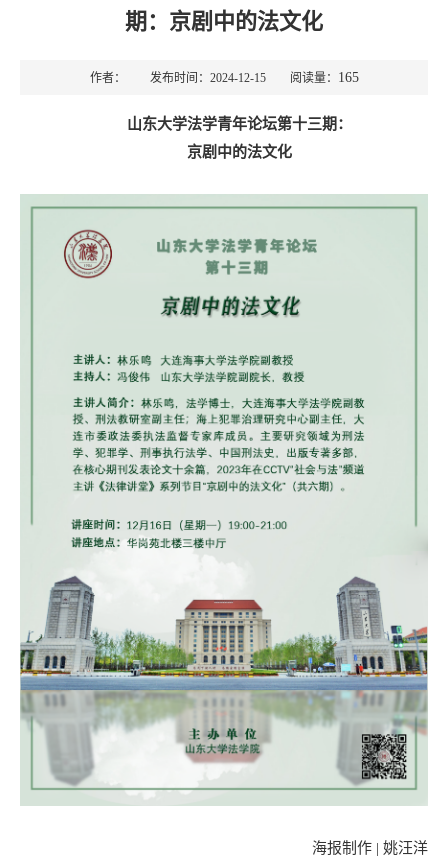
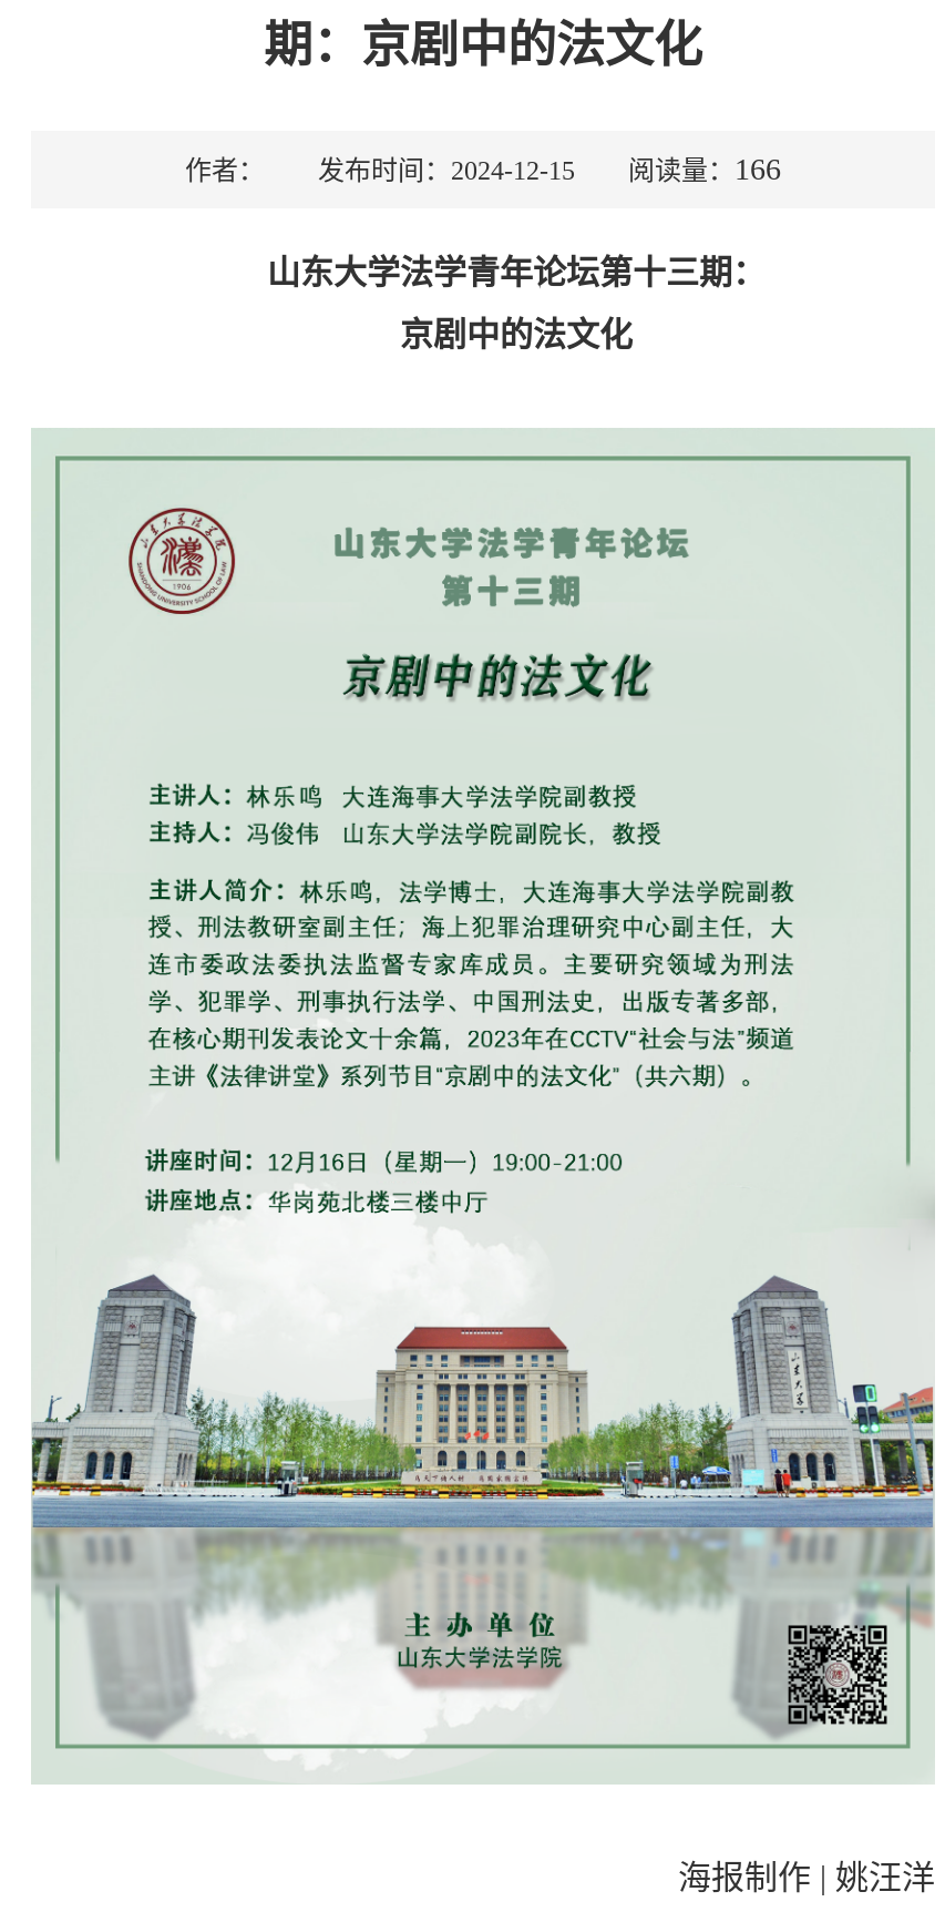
- 作者： 发布时间：2024-12-15 阅读量：165
+ 作者： 发布时间：2024-12-15 阅读量：166
